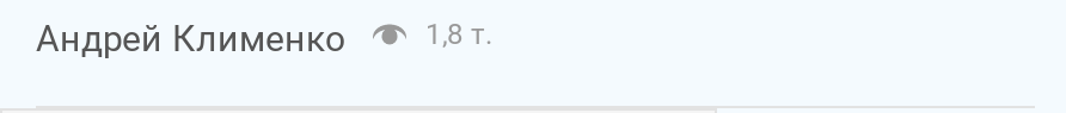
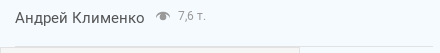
- 1,8 т.
+ 7,6 т.
